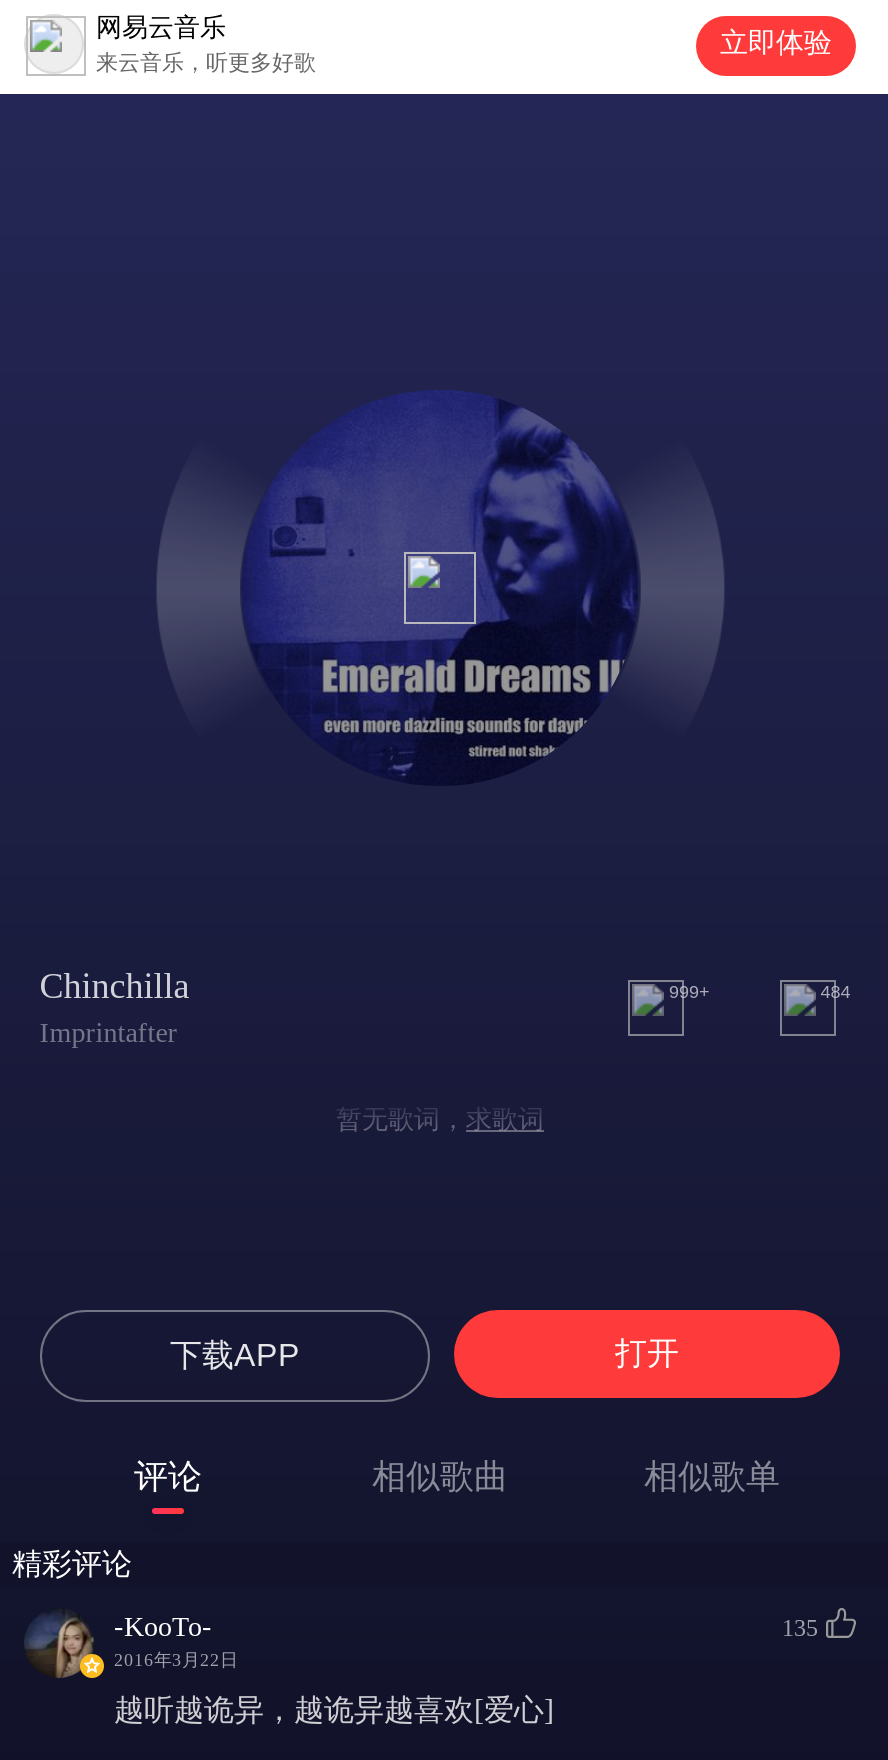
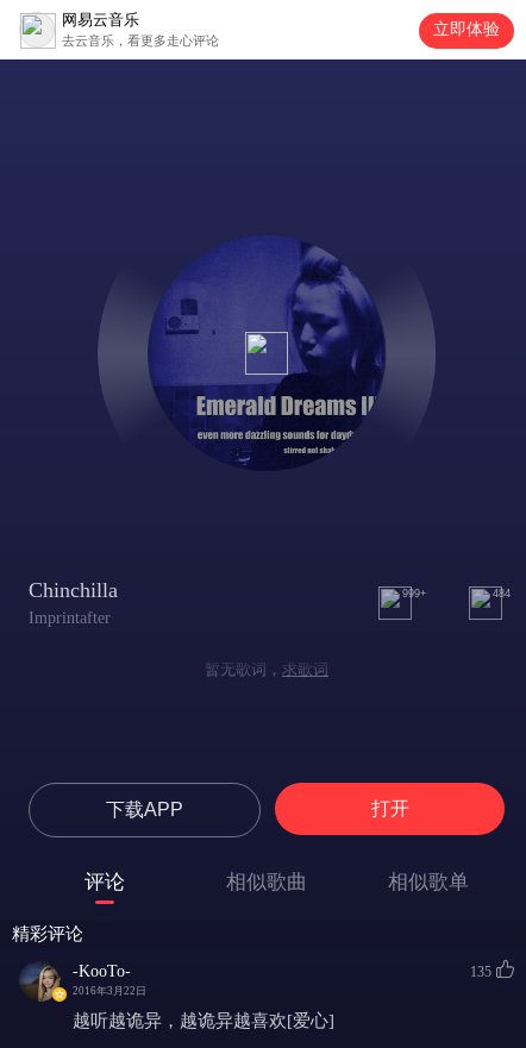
- 来云音乐，听更多好歌
+ 去云音乐，看更多走心评论
